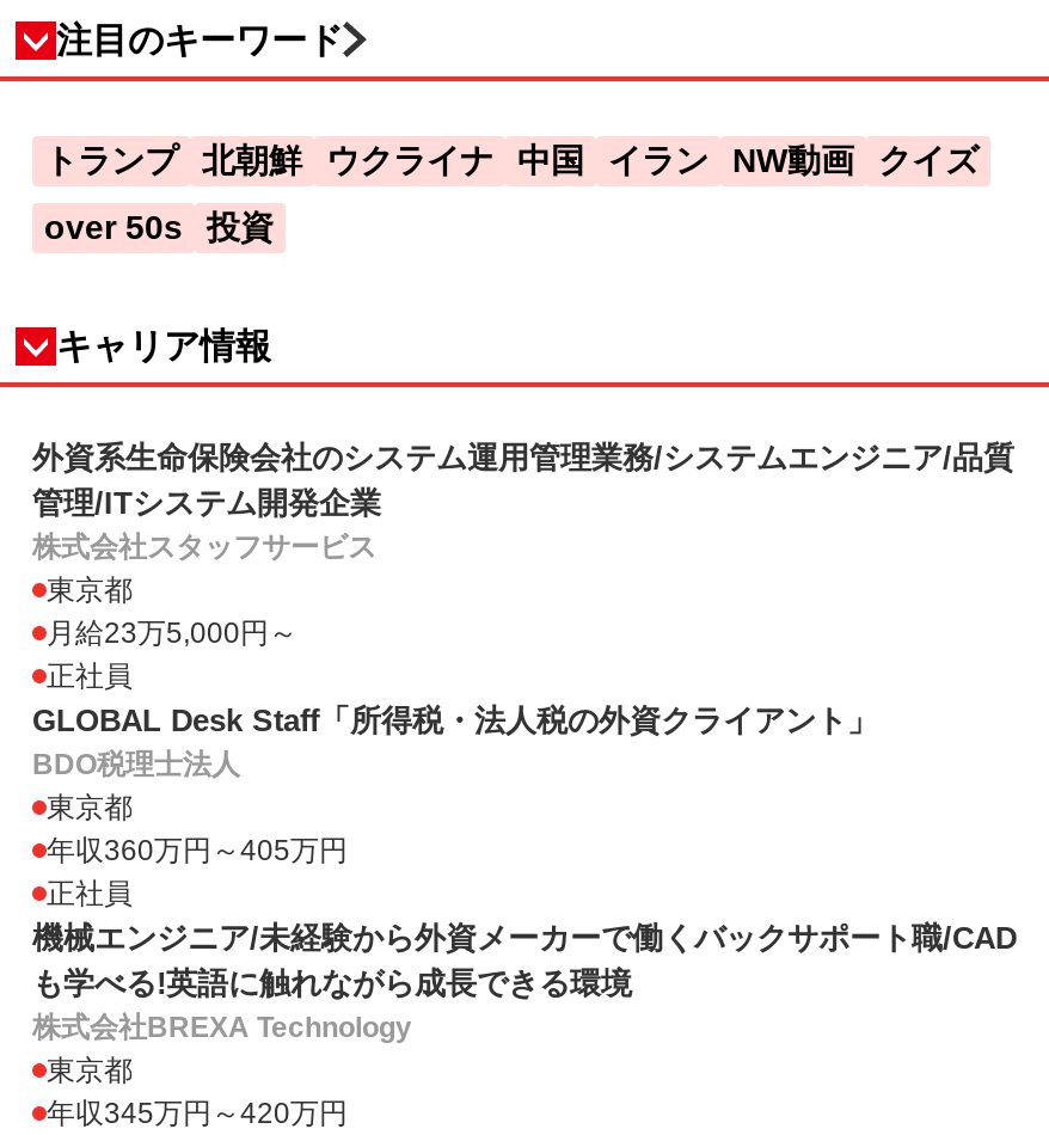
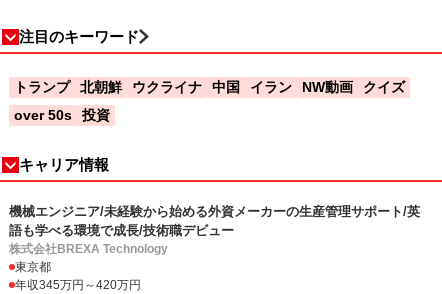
- 外資系生命保険会社のシステム運用管理業務/システムエンジニア/品質
- 管理/ITシステム開発企業
- 株式会社スタッフサービス
- 東京都
- 月給23万5,000円～
- 正社員
- GLOBAL Desk Staff「所得税・法人税の外資クライアント」
- BDO税理士法人
- 東京都
- 年収360万円～405万円
- 正社員
- 機械エンジニア/未経験から外資メーカーで働くバックサポート職/CAD
- も学べる!英語に触れながら成長できる環境
+ 機械エンジニア/未経験から始める外資メーカーの生産管理サポート/英
+ 語も学べる環境で成長/技術職デビュー
